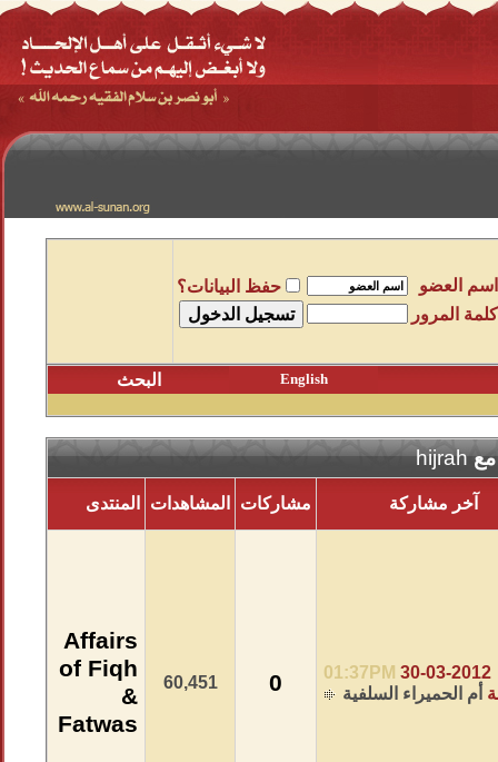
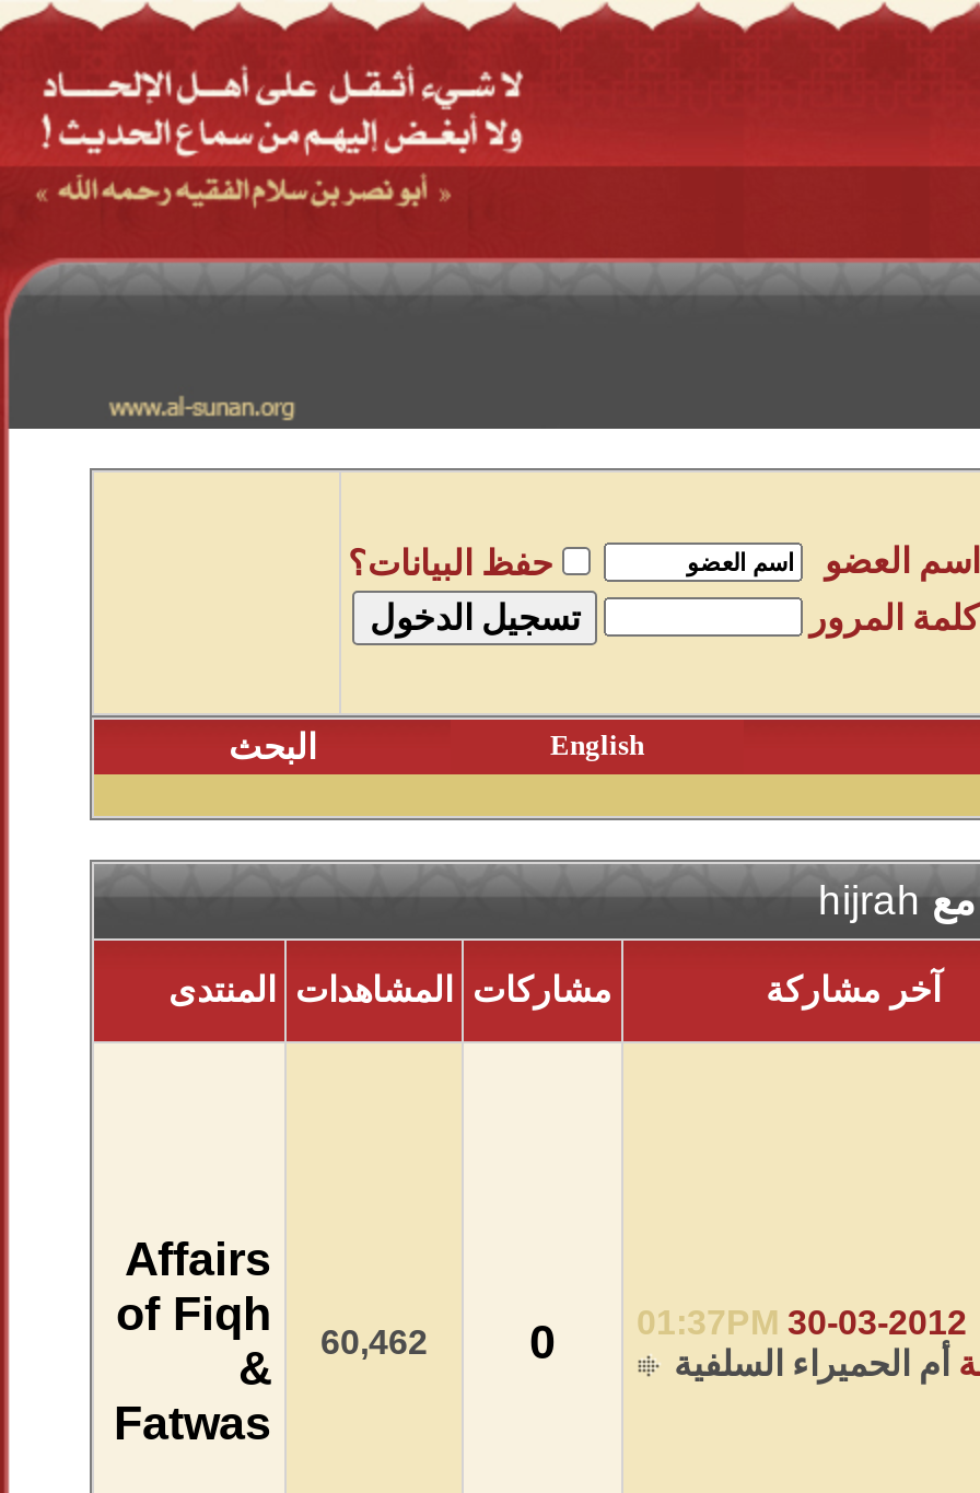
- 60,451
+ 60,462
